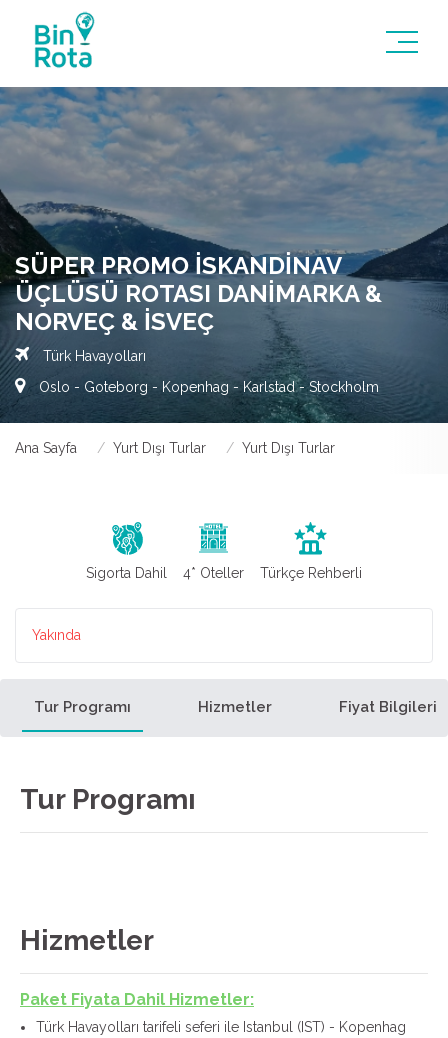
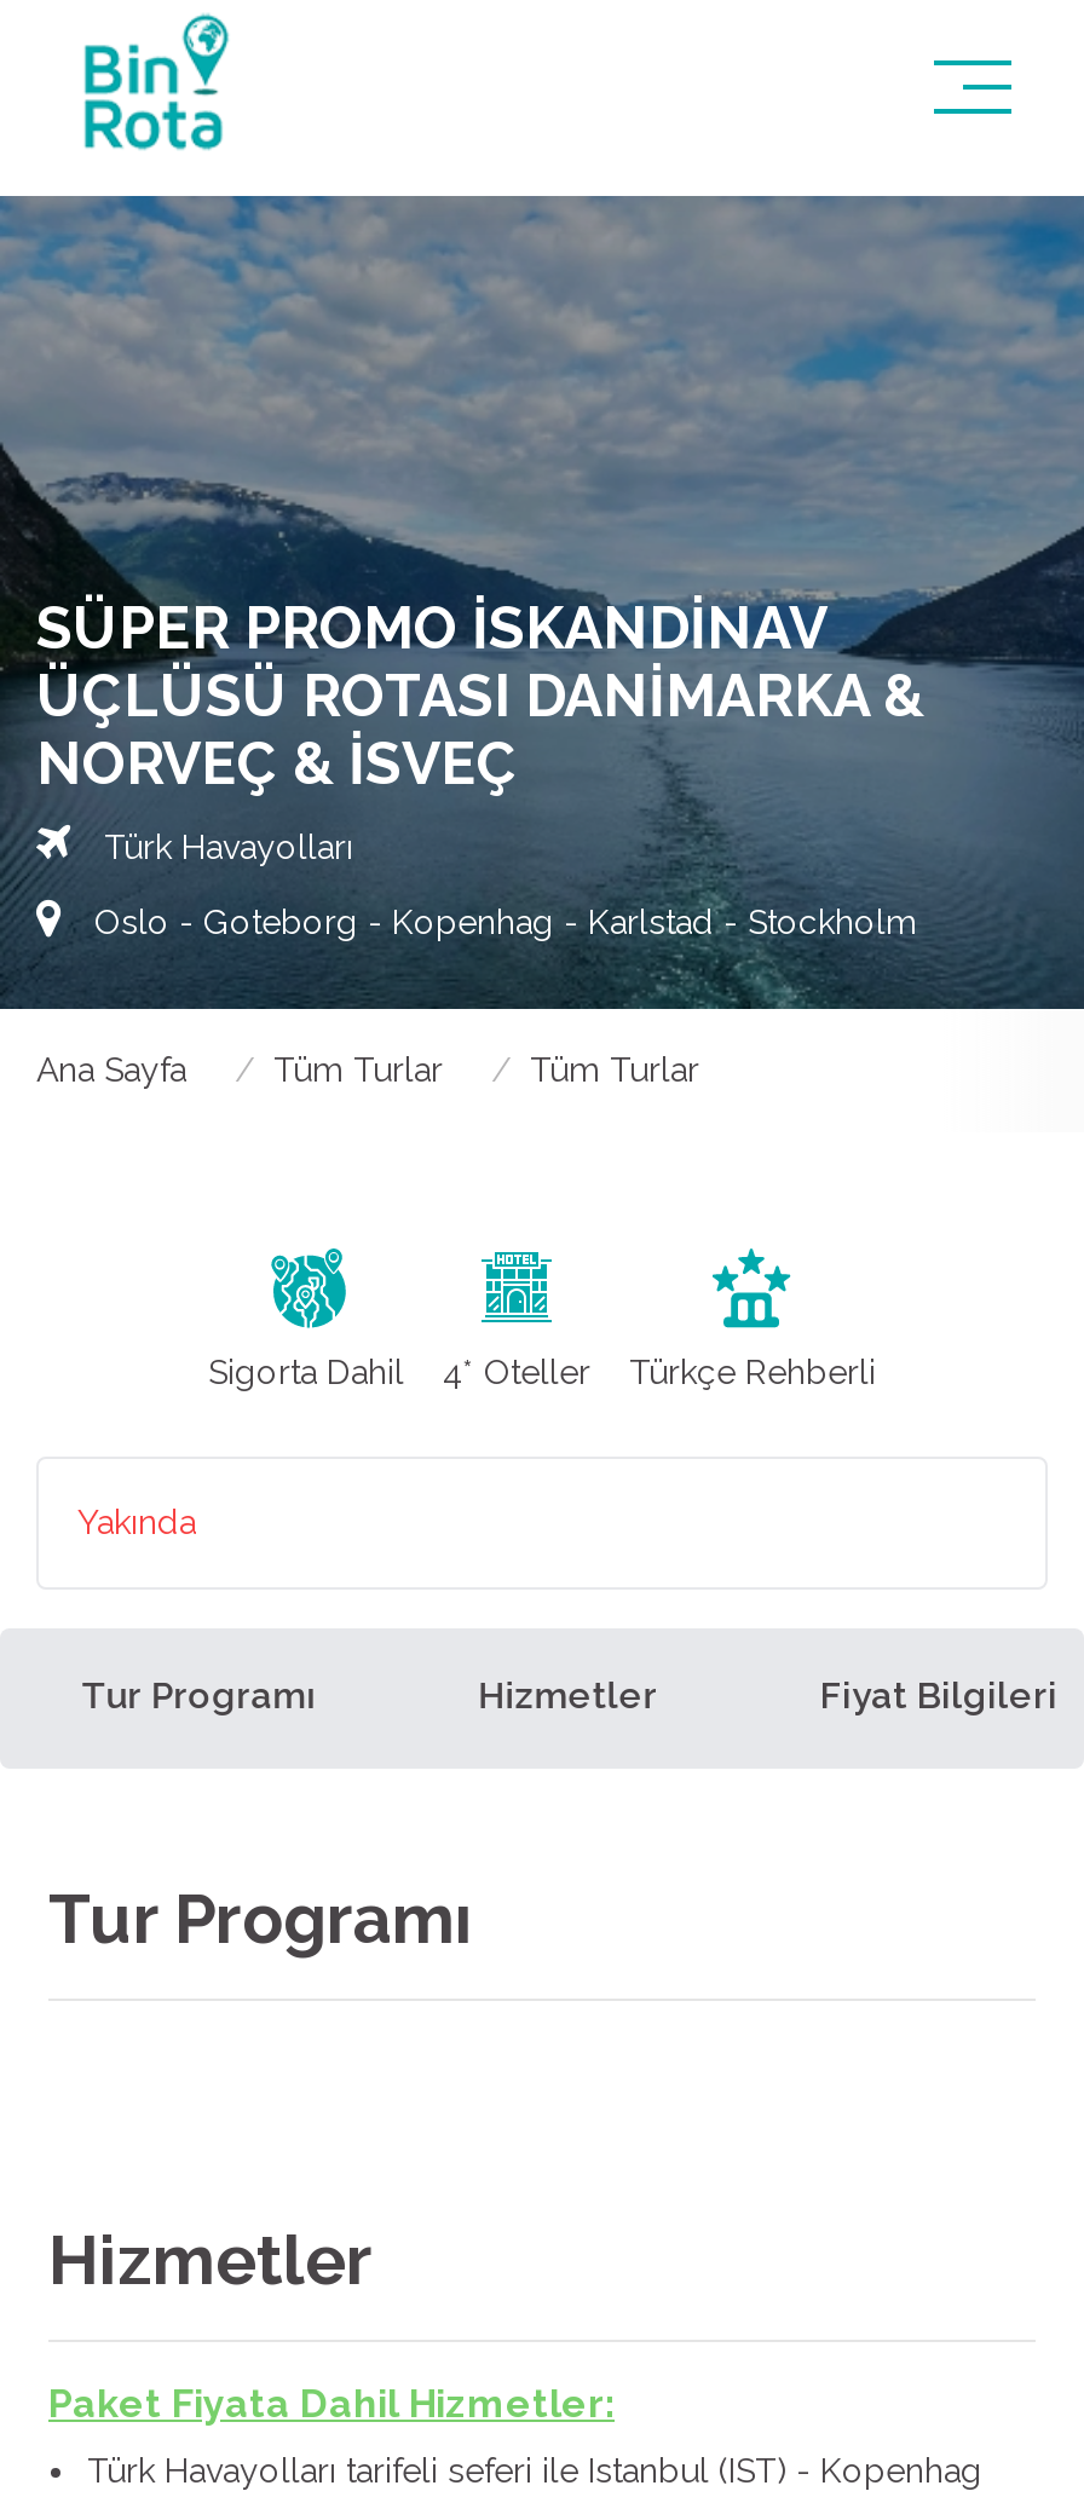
- Yurt Dışı Turlar
- Yurt Dışı Turlar
+ Tüm Turlar
+ Tüm Turlar
